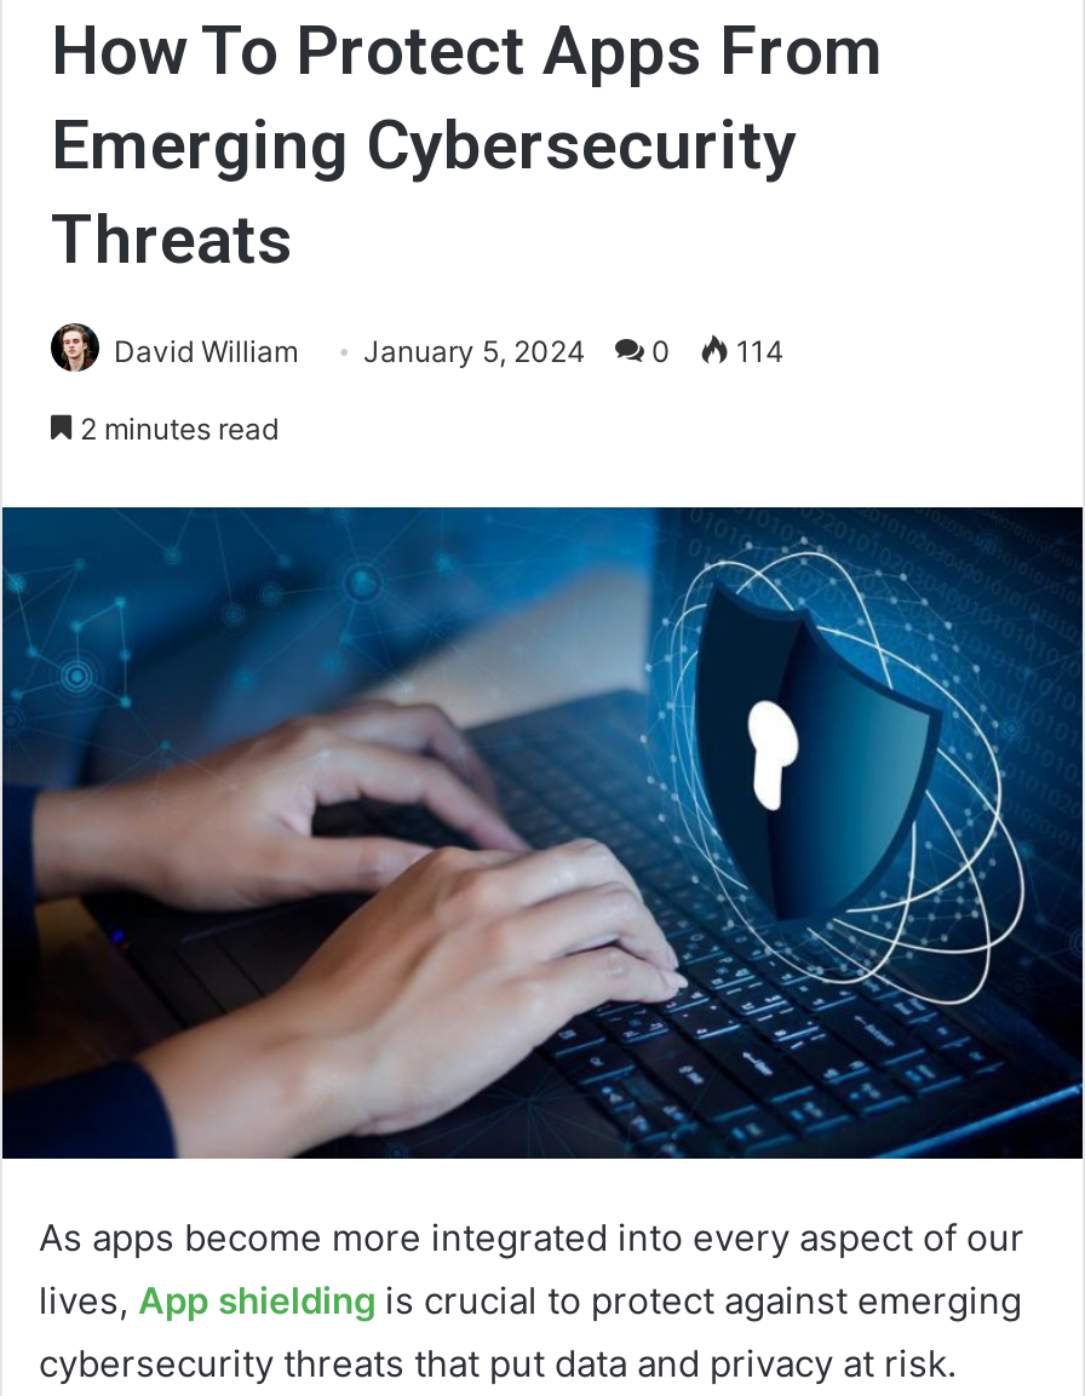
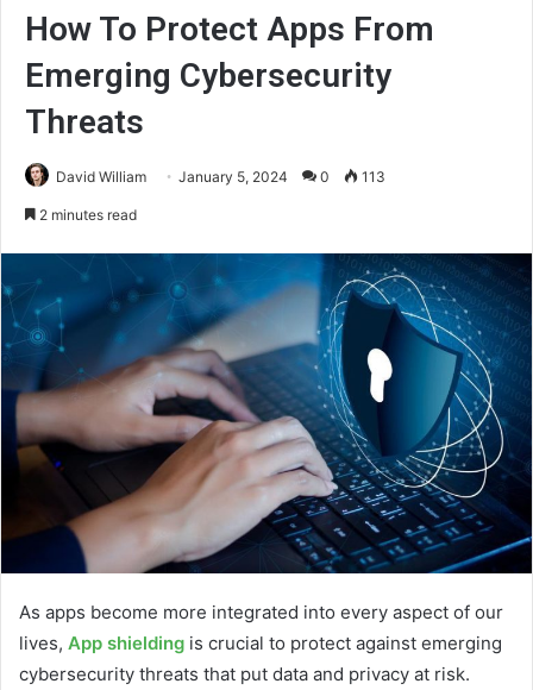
- David William January 5, 2024 0 114
+ David William January 5, 2024 0 113
